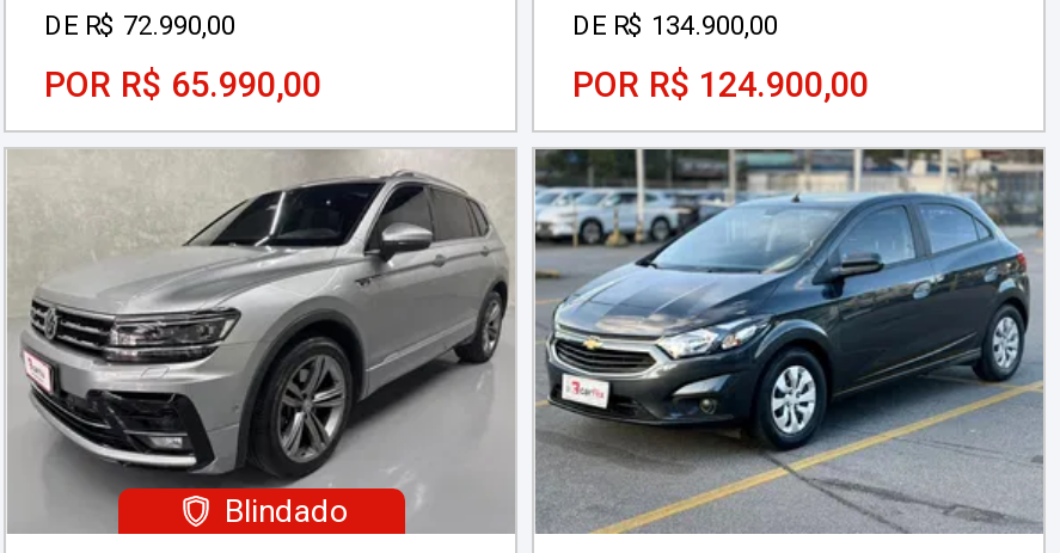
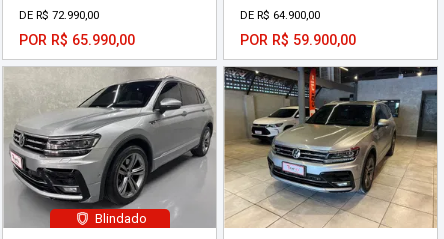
- DE R$ 134.900,00
+ DE R$ 64.900,00

- POR R$ 124.900,00
+ POR R$ 59.900,00

- [image]
+ [image]
